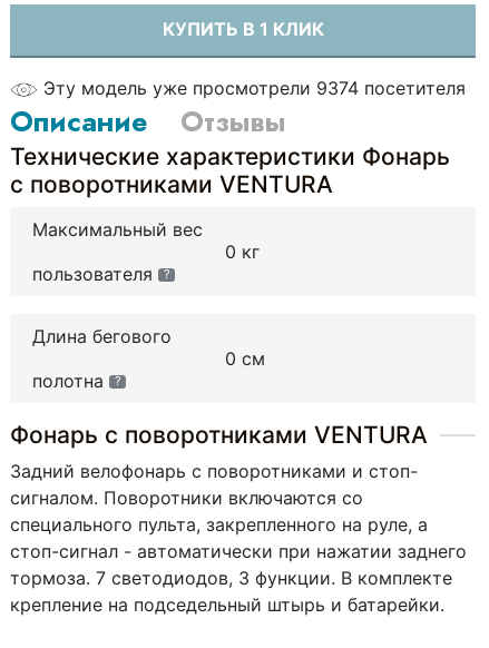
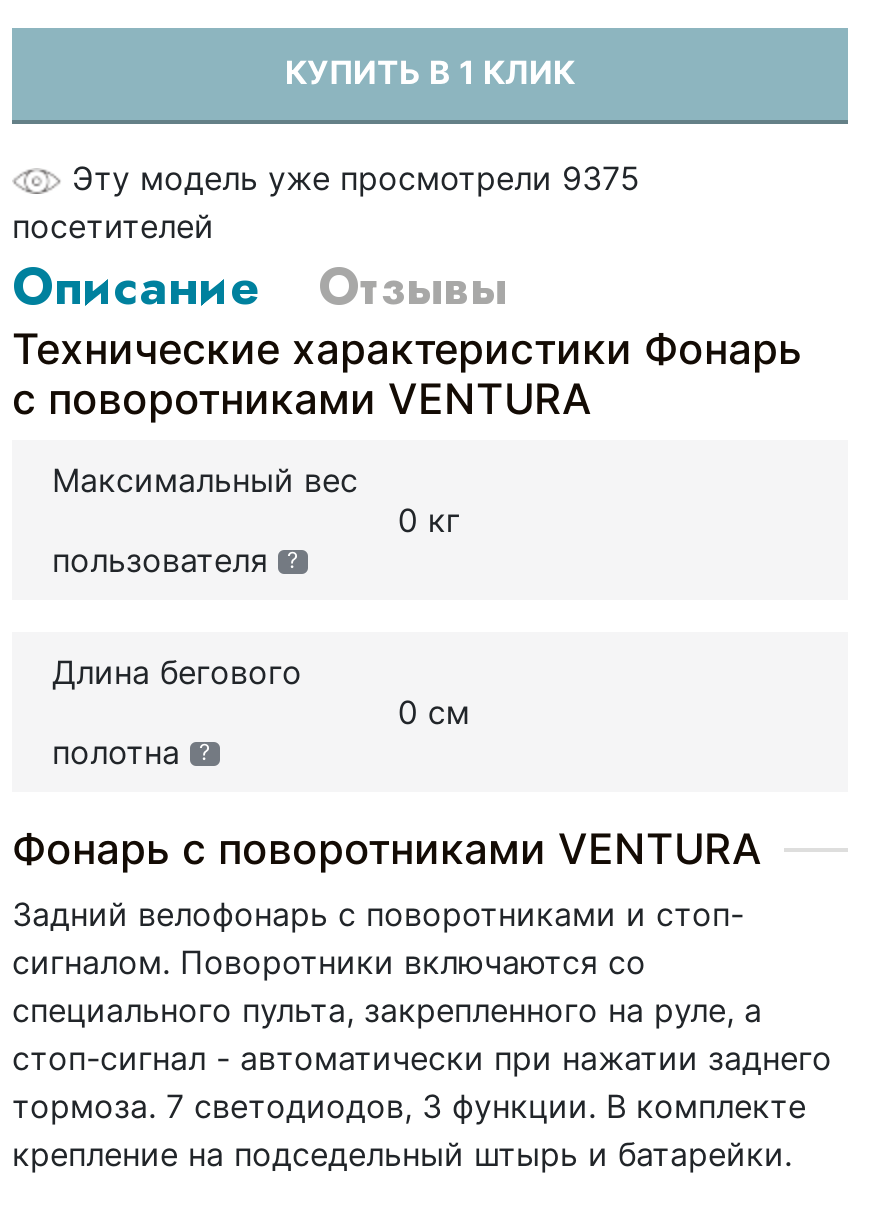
- Эту модель уже просмотрели 9374 посетителя
+ Эту модель уже просмотрели 9375
+ посетителей
